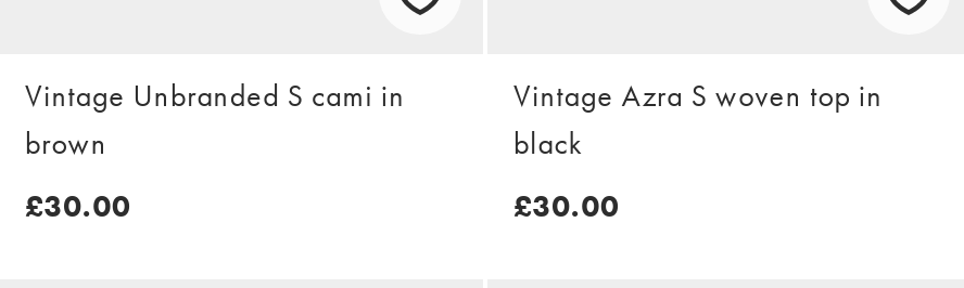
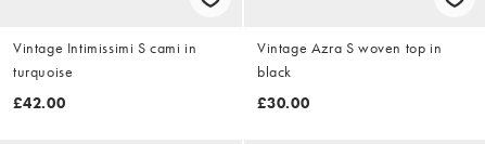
- Vintage Unbranded S cami in
- brown
+ Vintage Intimissimi S cami in
+ turquoise

- £30.00
+ £42.00
